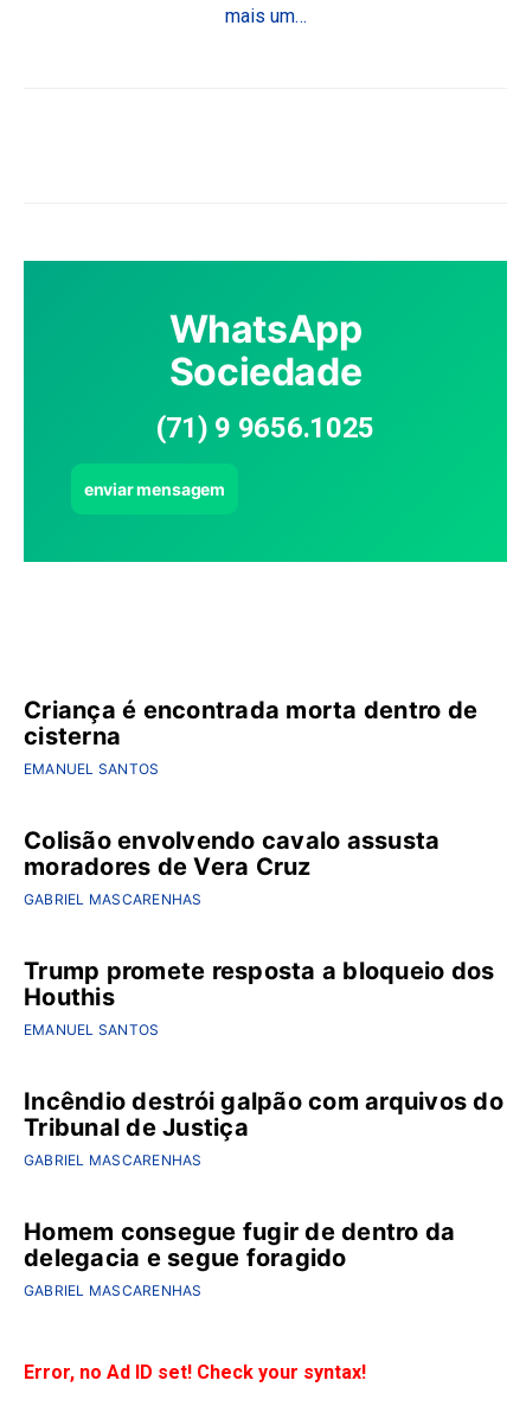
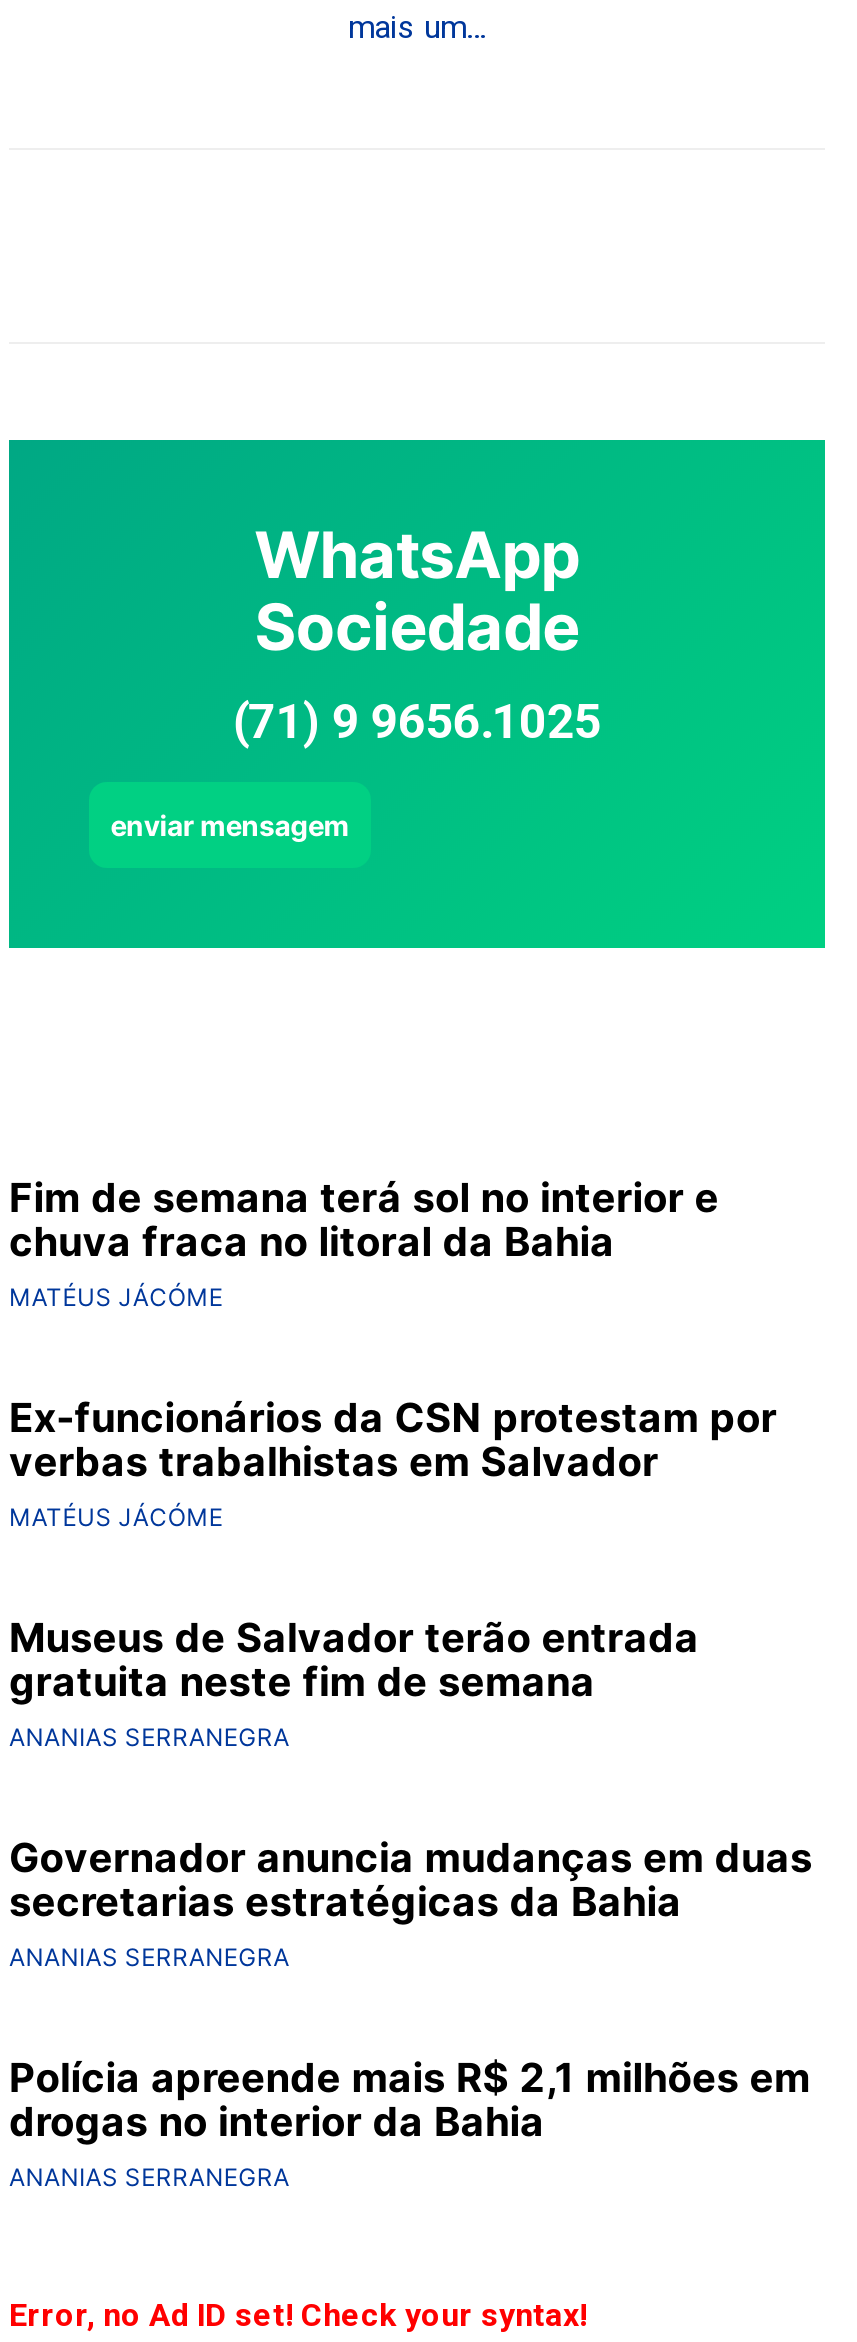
- Criança é encontrada morta dentro de
- cisterna
- EMANUEL SANTOS
+ Fim de semana terá sol no interior e
+ chuva fraca no litoral da Bahia
+ MATÉUS JÁCÓME

- Colisão envolvendo cavalo assusta
- moradores de Vera Cruz
- GABRIEL MASCARENHAS
+ Ex-funcionários da CSN protestam por
+ verbas trabalhistas em Salvador
+ MATÉUS JÁCÓME

- Trump promete resposta a bloqueio dos
- Houthis
- EMANUEL SANTOS
+ Museus de Salvador terão entrada
+ gratuita neste fim de semana
+ ANANIAS SERRANEGRA

- Incêndio destrói galpão com arquivos do
- Tribunal de Justiça
- GABRIEL MASCARENHAS
+ Governador anuncia mudanças em duas
+ secretarias estratégicas da Bahia
+ ANANIAS SERRANEGRA

- Homem consegue fugir de dentro da
- delegacia e segue foragido
- GABRIEL MASCARENHAS
+ Polícia apreende mais R$ 2,1 milhões em
+ drogas no interior da Bahia
+ ANANIAS SERRANEGRA
